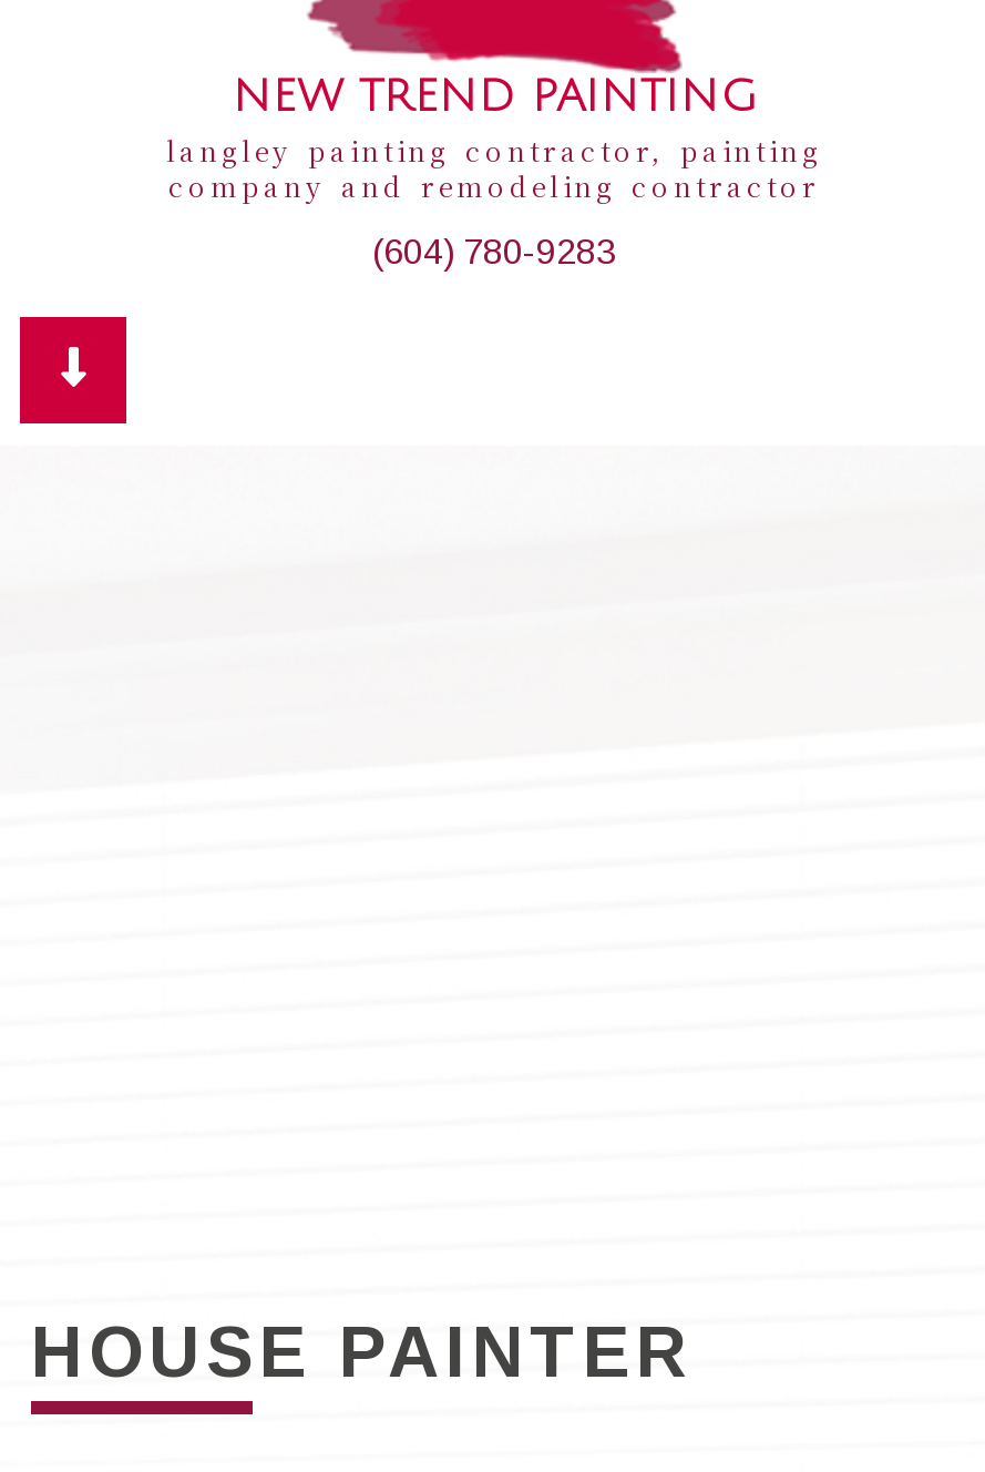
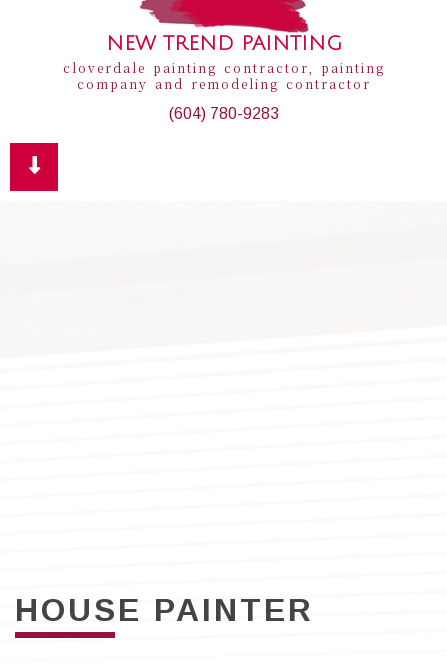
- langley painting contractor, painting
+ cloverdale painting contractor, painting
